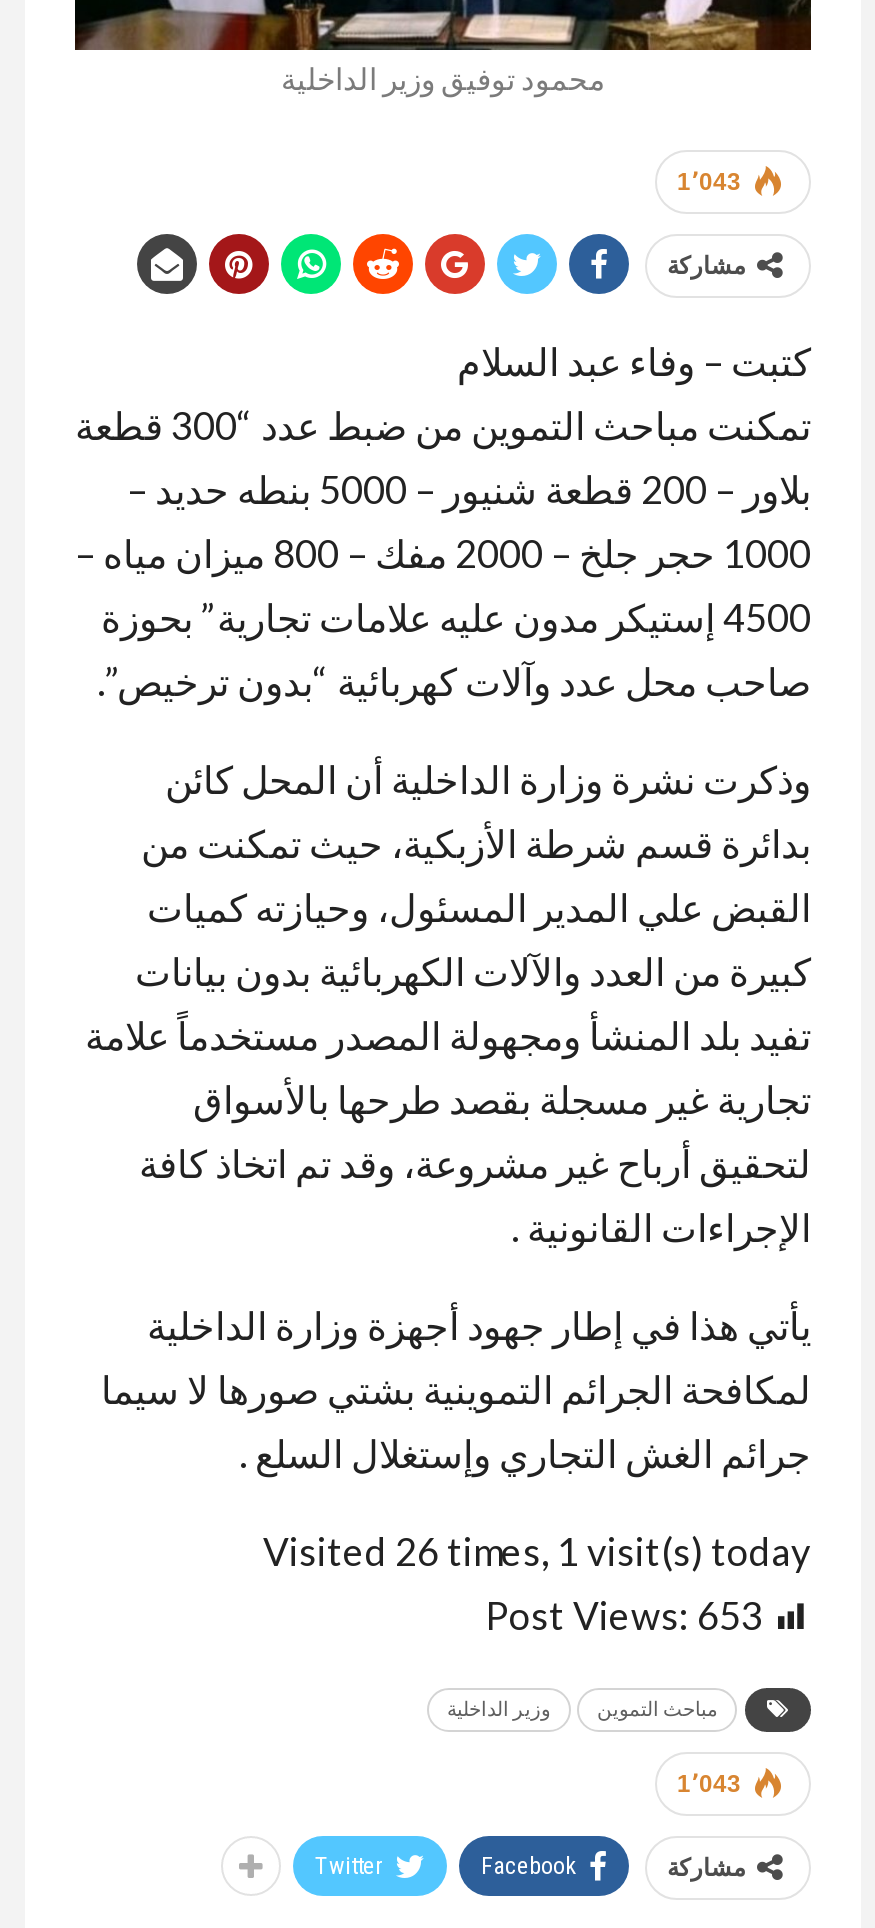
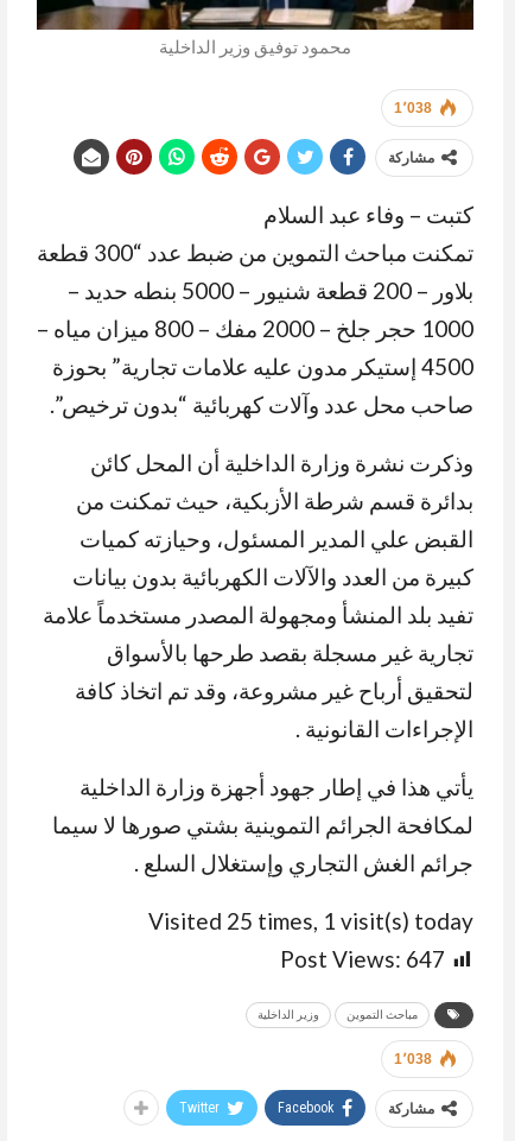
- 1٬043
+ 1٬038

- Visited 26 times, 1 visit(s) today
+ Visited 25 times, 1 visit(s) today

- Post Views: 653
+ Post Views: 647

- 1٬043
+ 1٬038
